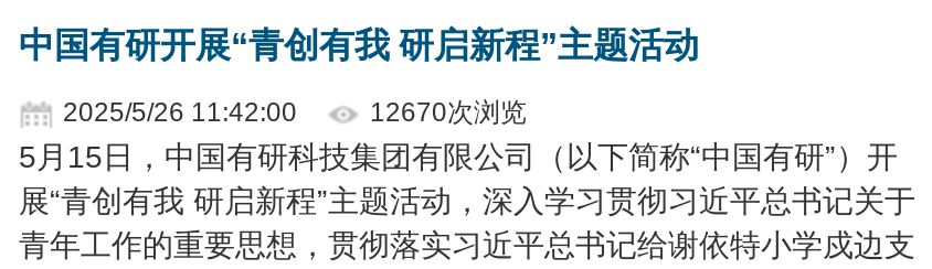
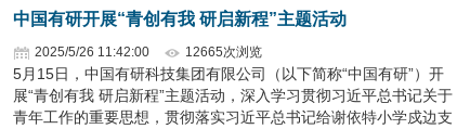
- 12670次浏览
+ 12665次浏览
